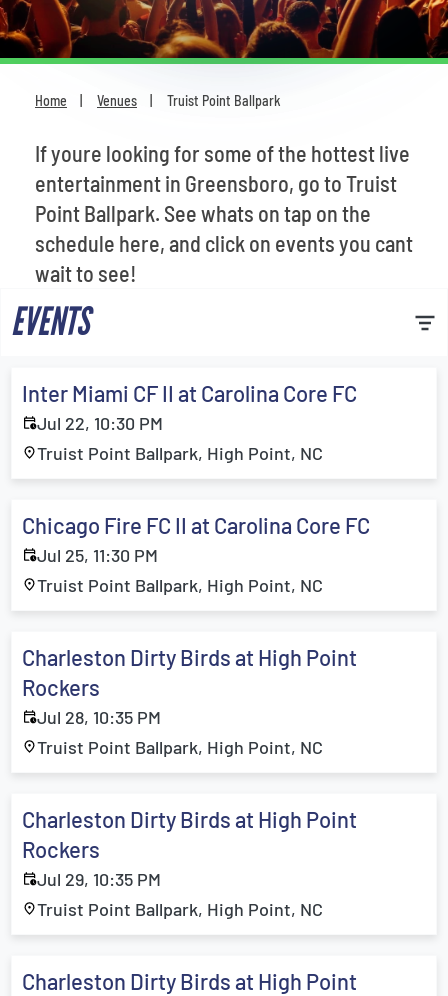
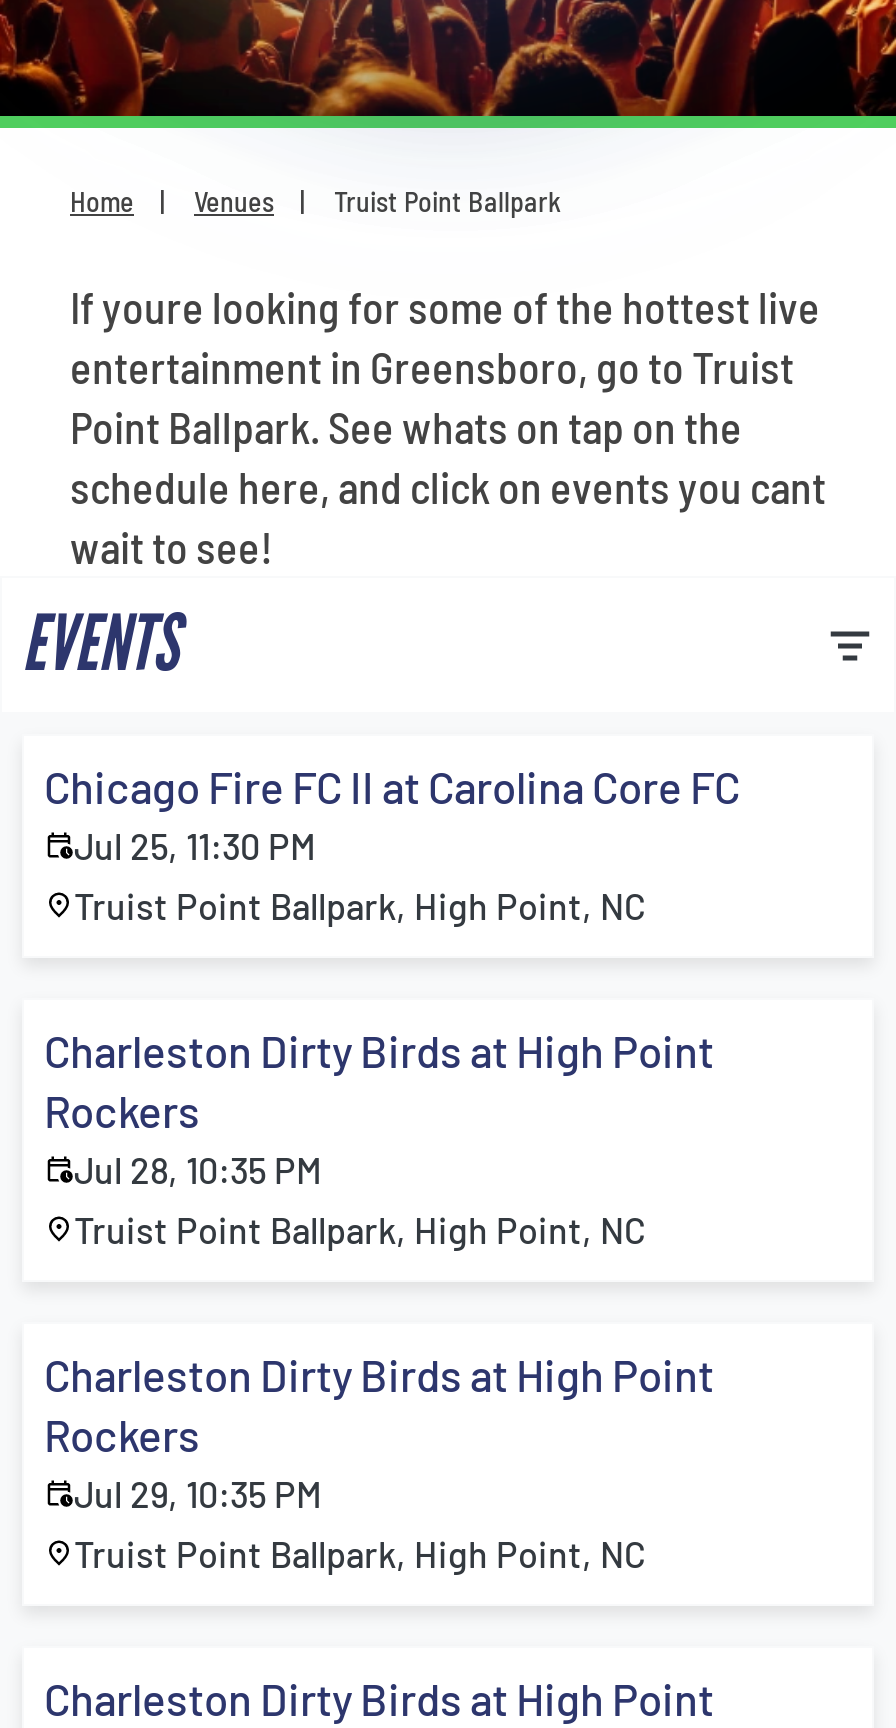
- Inter Miami CF II at Carolina Core FC
- Jul 22, 10:30 PM
- Truist Point Ballpark, High Point, NC
